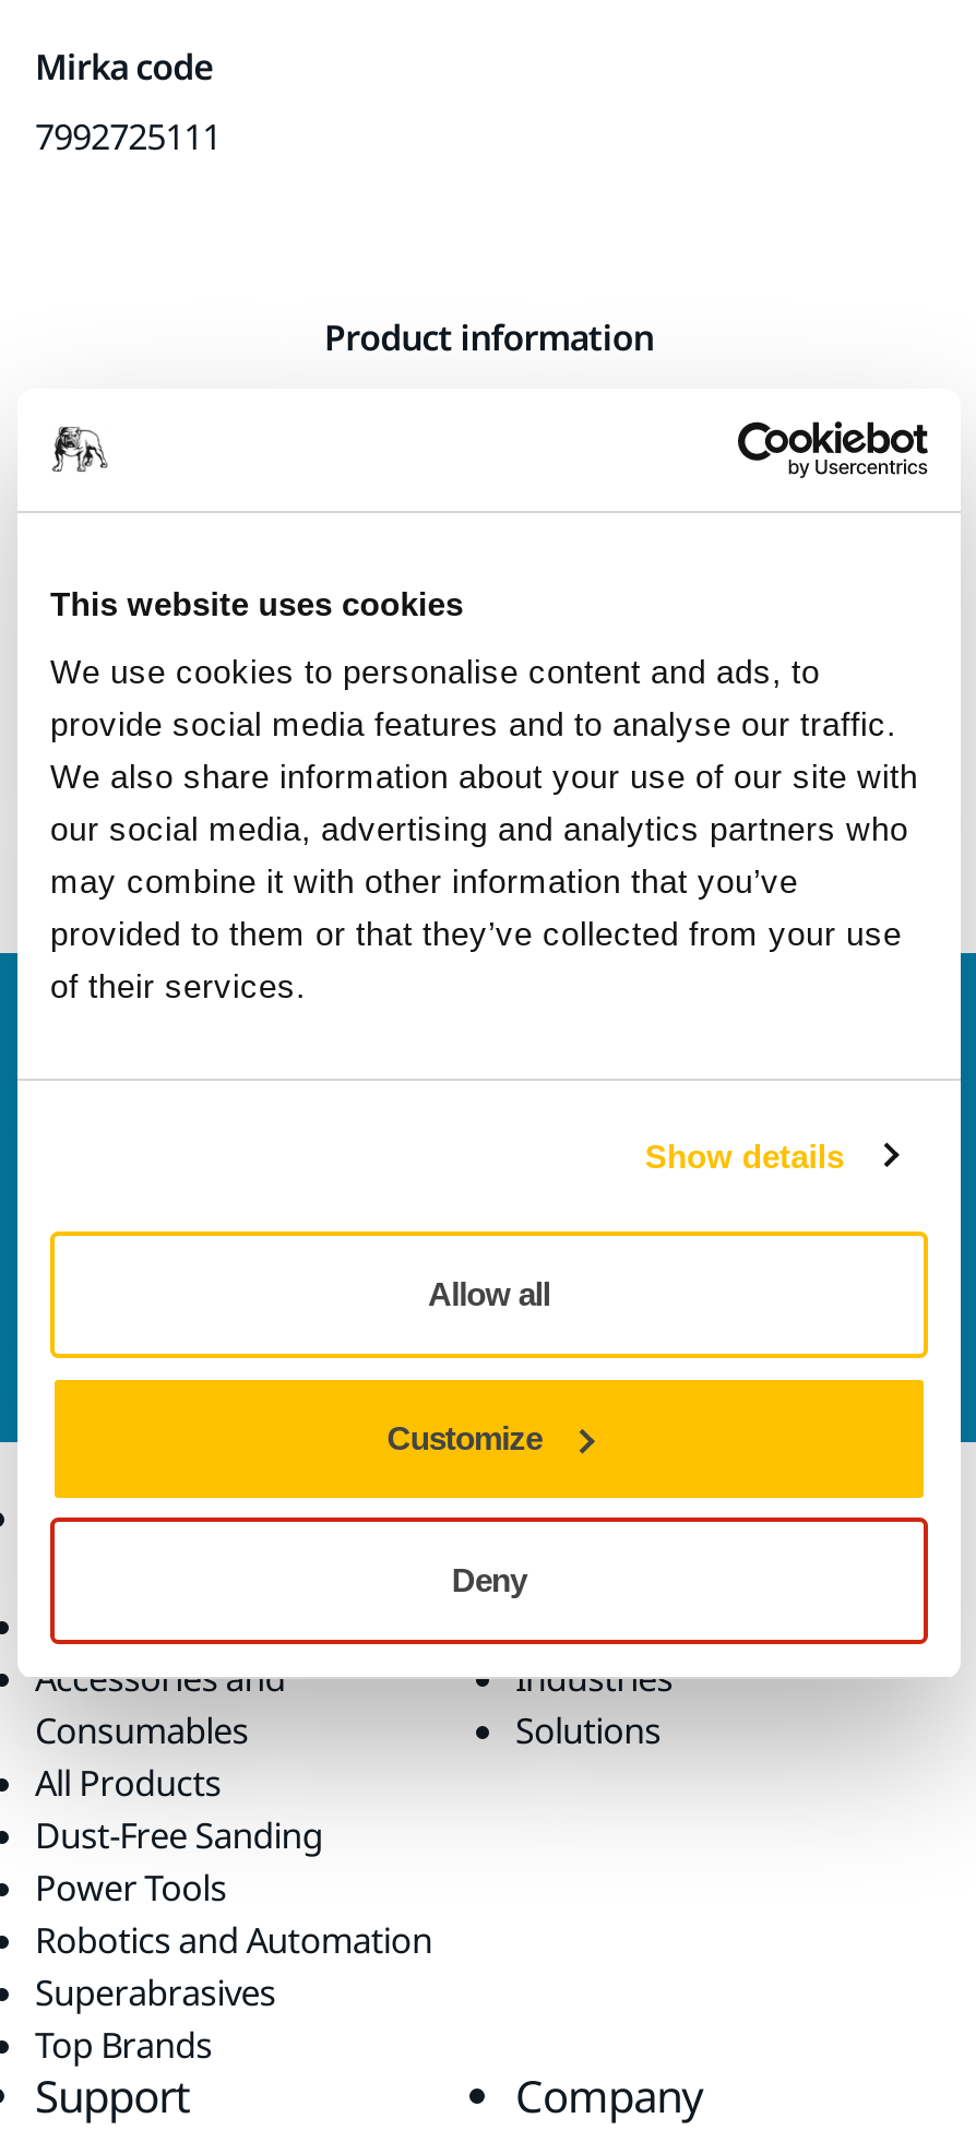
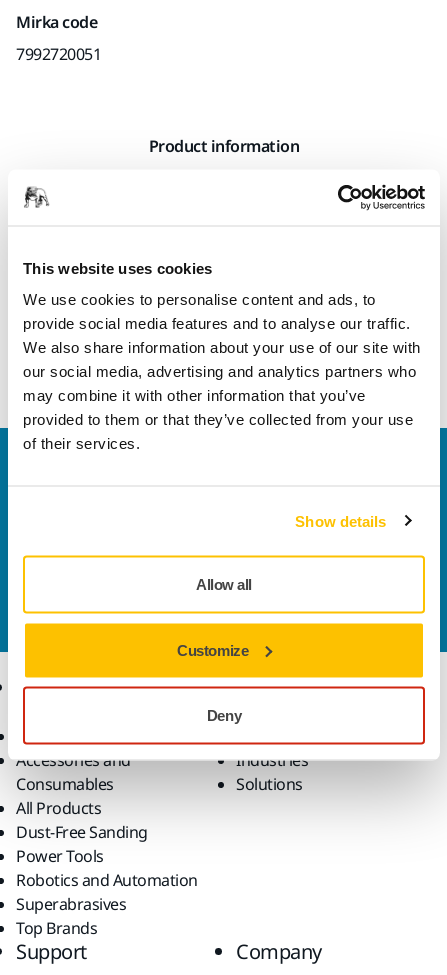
- 7992725111
+ 7992720051
